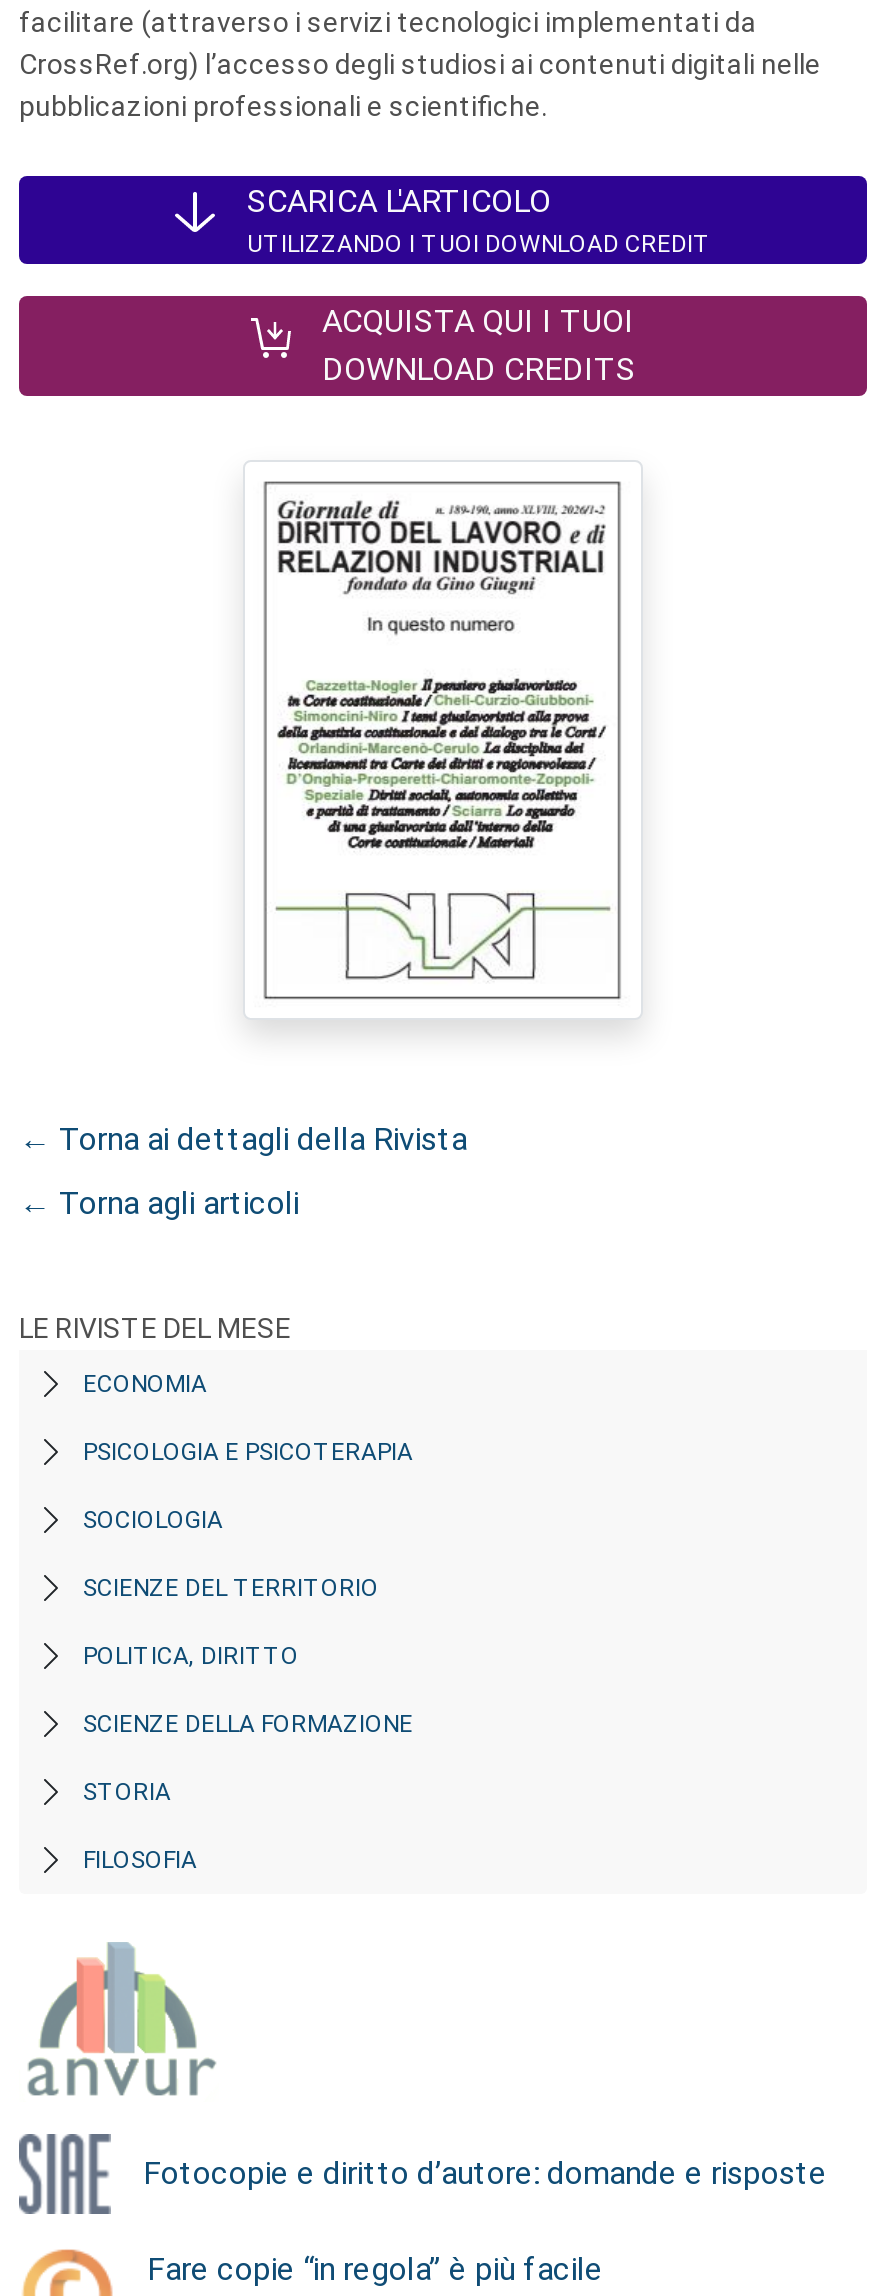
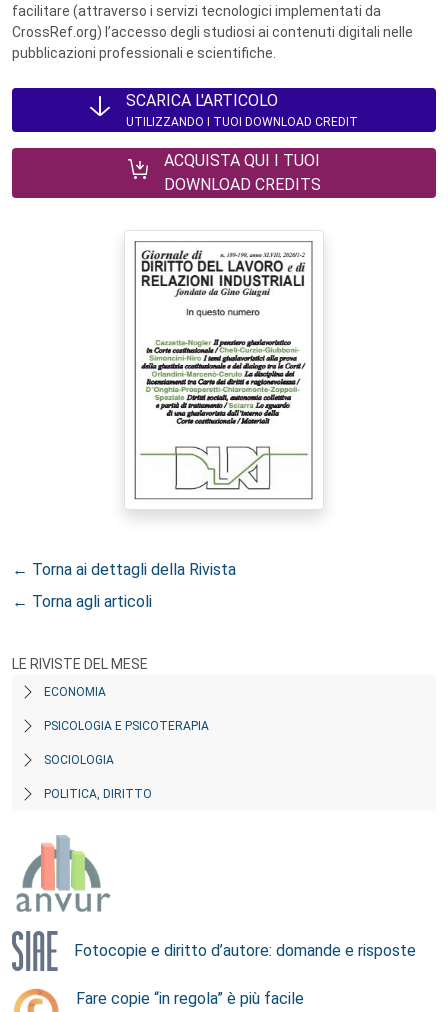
- SCIENZE DEL TERRITORIO

- SCIENZE DELLA FORMAZIONE
- STORIA
- FILOSOFIA
